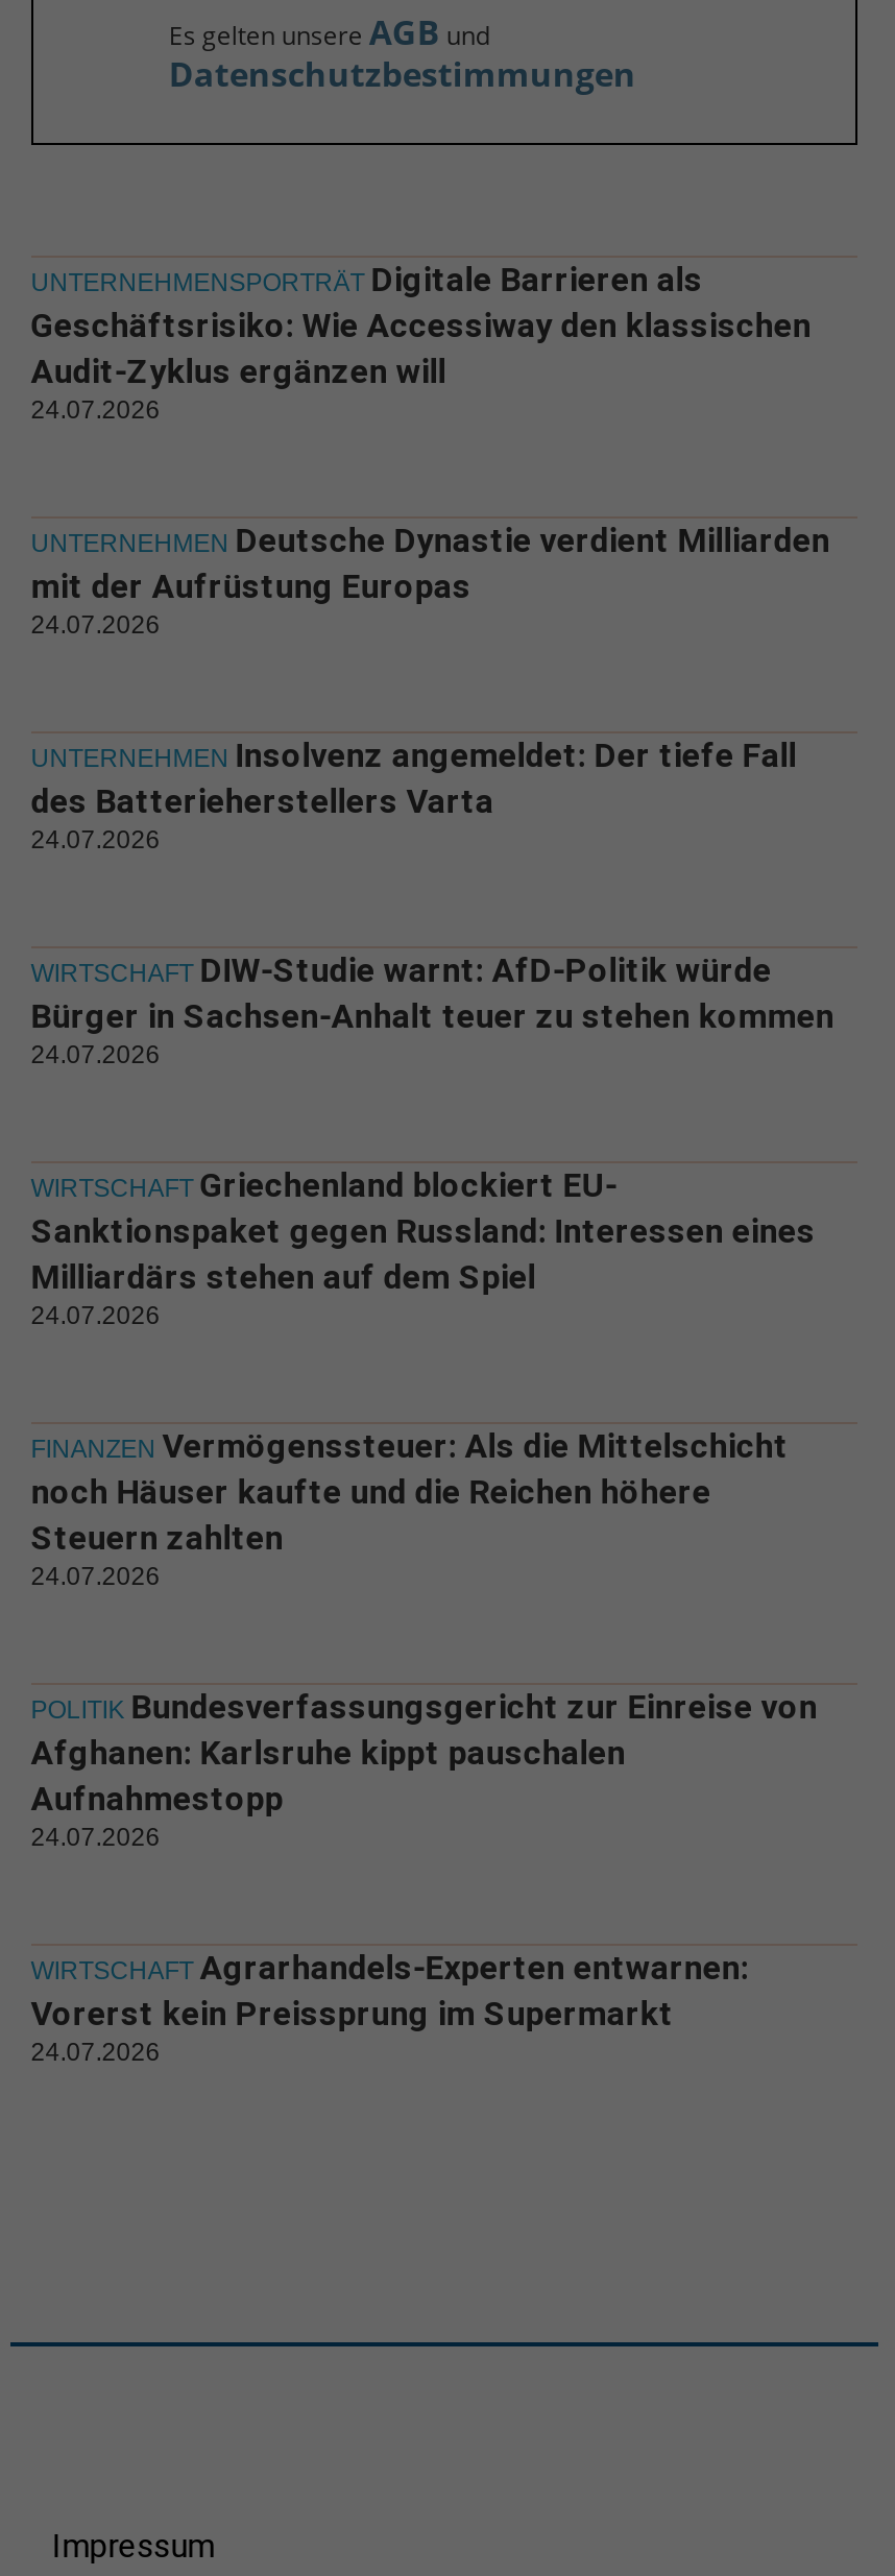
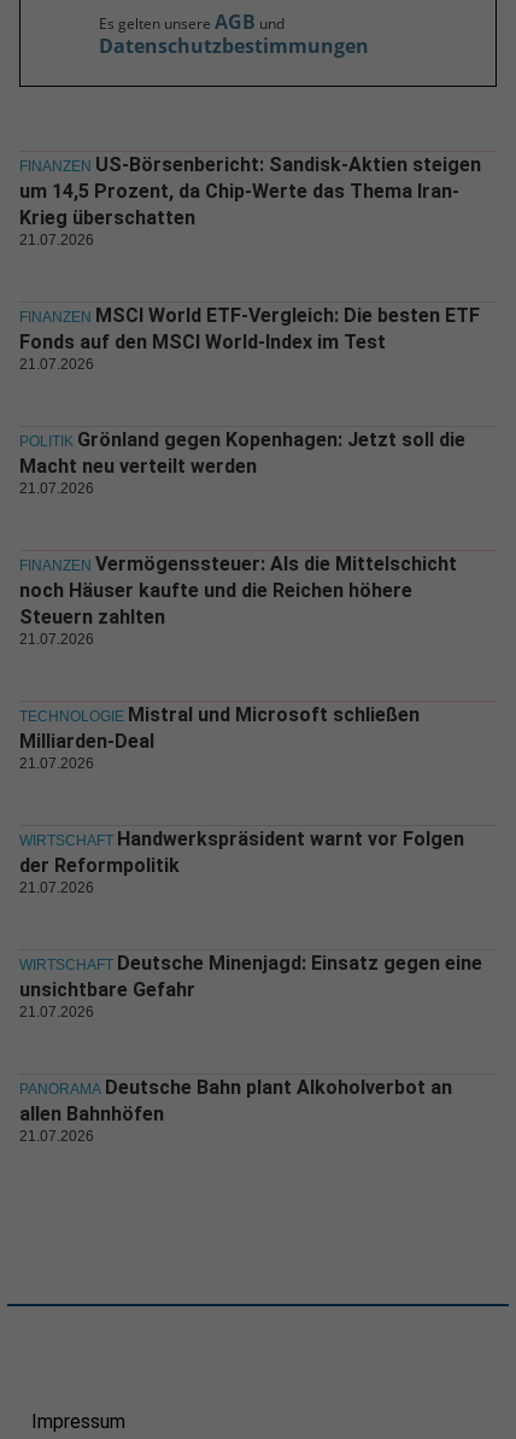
- UNTERNEHMENSPORTRÄT Digitale Barrieren als
- Geschäftsrisiko: Wie Accessiway den klassischen
- Audit-Zyklus ergänzen will
- 24.07.2026
- UNTERNEHMEN Deutsche Dynastie verdient Milliarden
- mit der Aufrüstung Europas
- 24.07.2026
- UNTERNEHMEN Insolvenz angemeldet: Der tiefe Fall
- des Batterieherstellers Varta
- 24.07.2026
- WIRTSCHAFT DIW-Studie warnt: AfD-Politik würde
- Bürger in Sachsen-Anhalt teuer zu stehen kommen
- 24.07.2026
- WIRTSCHAFT Griechenland blockiert EU-
- Sanktionspaket gegen Russland: Interessen eines
- Milliardärs stehen auf dem Spiel
- 24.07.2026
+ FINANZEN US-Börsenbericht: Sandisk-Aktien steigen
+ um 14,5 Prozent, da Chip-Werte das Thema Iran-
+ Krieg überschatten
+ 21.07.2026
+ FINANZEN MSCI World ETF-Vergleich: Die besten ETF
+ Fonds auf den MSCI World-Index im Test
+ 21.07.2026
+ POLITIK Grönland gegen Kopenhagen: Jetzt soll die
+ Macht neu verteilt werden
+ 21.07.2026

moved up: FINANZEN Vermögenssteuer: Als die Mittelschicht | noch Häuser kaufte und die Reichen höhere | Steuern zahlten

- 24.07.2026
- POLITIK Bundesverfassungsgericht zur Einreise von
- Afghanen: Karlsruhe kippt pauschalen
- Aufnahmestopp
- 24.07.2026
- WIRTSCHAFT Agrarhandels-Experten entwarnen:
- Vorerst kein Preissprung im Supermarkt
- 24.07.2026
+ 21.07.2026
+ TECHNOLOGIE Mistral und Microsoft schließen
+ Milliarden-Deal
+ 21.07.2026
+ WIRTSCHAFT Handwerkspräsident warnt vor Folgen
+ der Reformpolitik
+ 21.07.2026
+ WIRTSCHAFT Deutsche Minenjagd: Einsatz gegen eine
+ unsichtbare Gefahr
+ 21.07.2026
+ PANORAMA Deutsche Bahn plant Alkoholverbot an
+ allen Bahnhöfen
+ 21.07.2026
